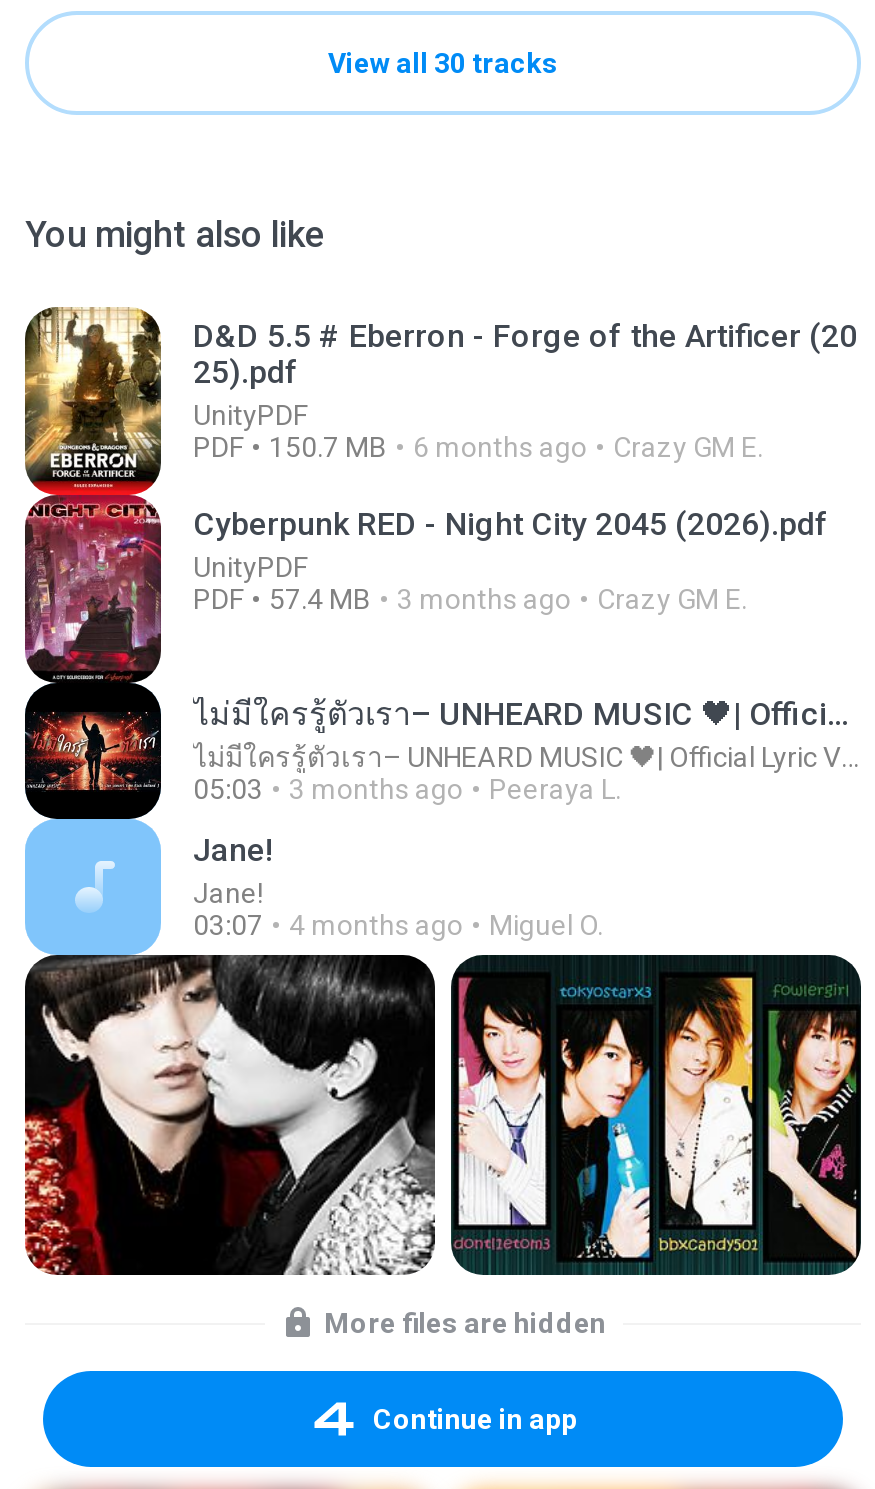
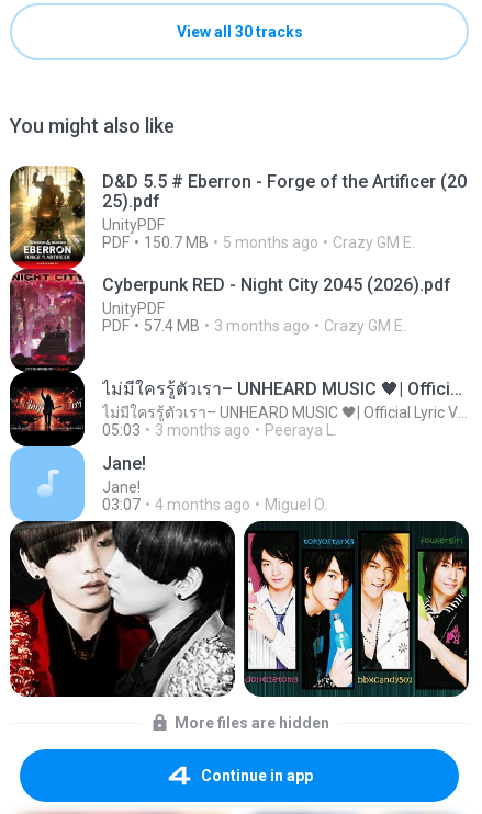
- PDF 150.7 MB 6 months ago Crazy GM E.
+ PDF 150.7 MB 5 months ago Crazy GM E.
